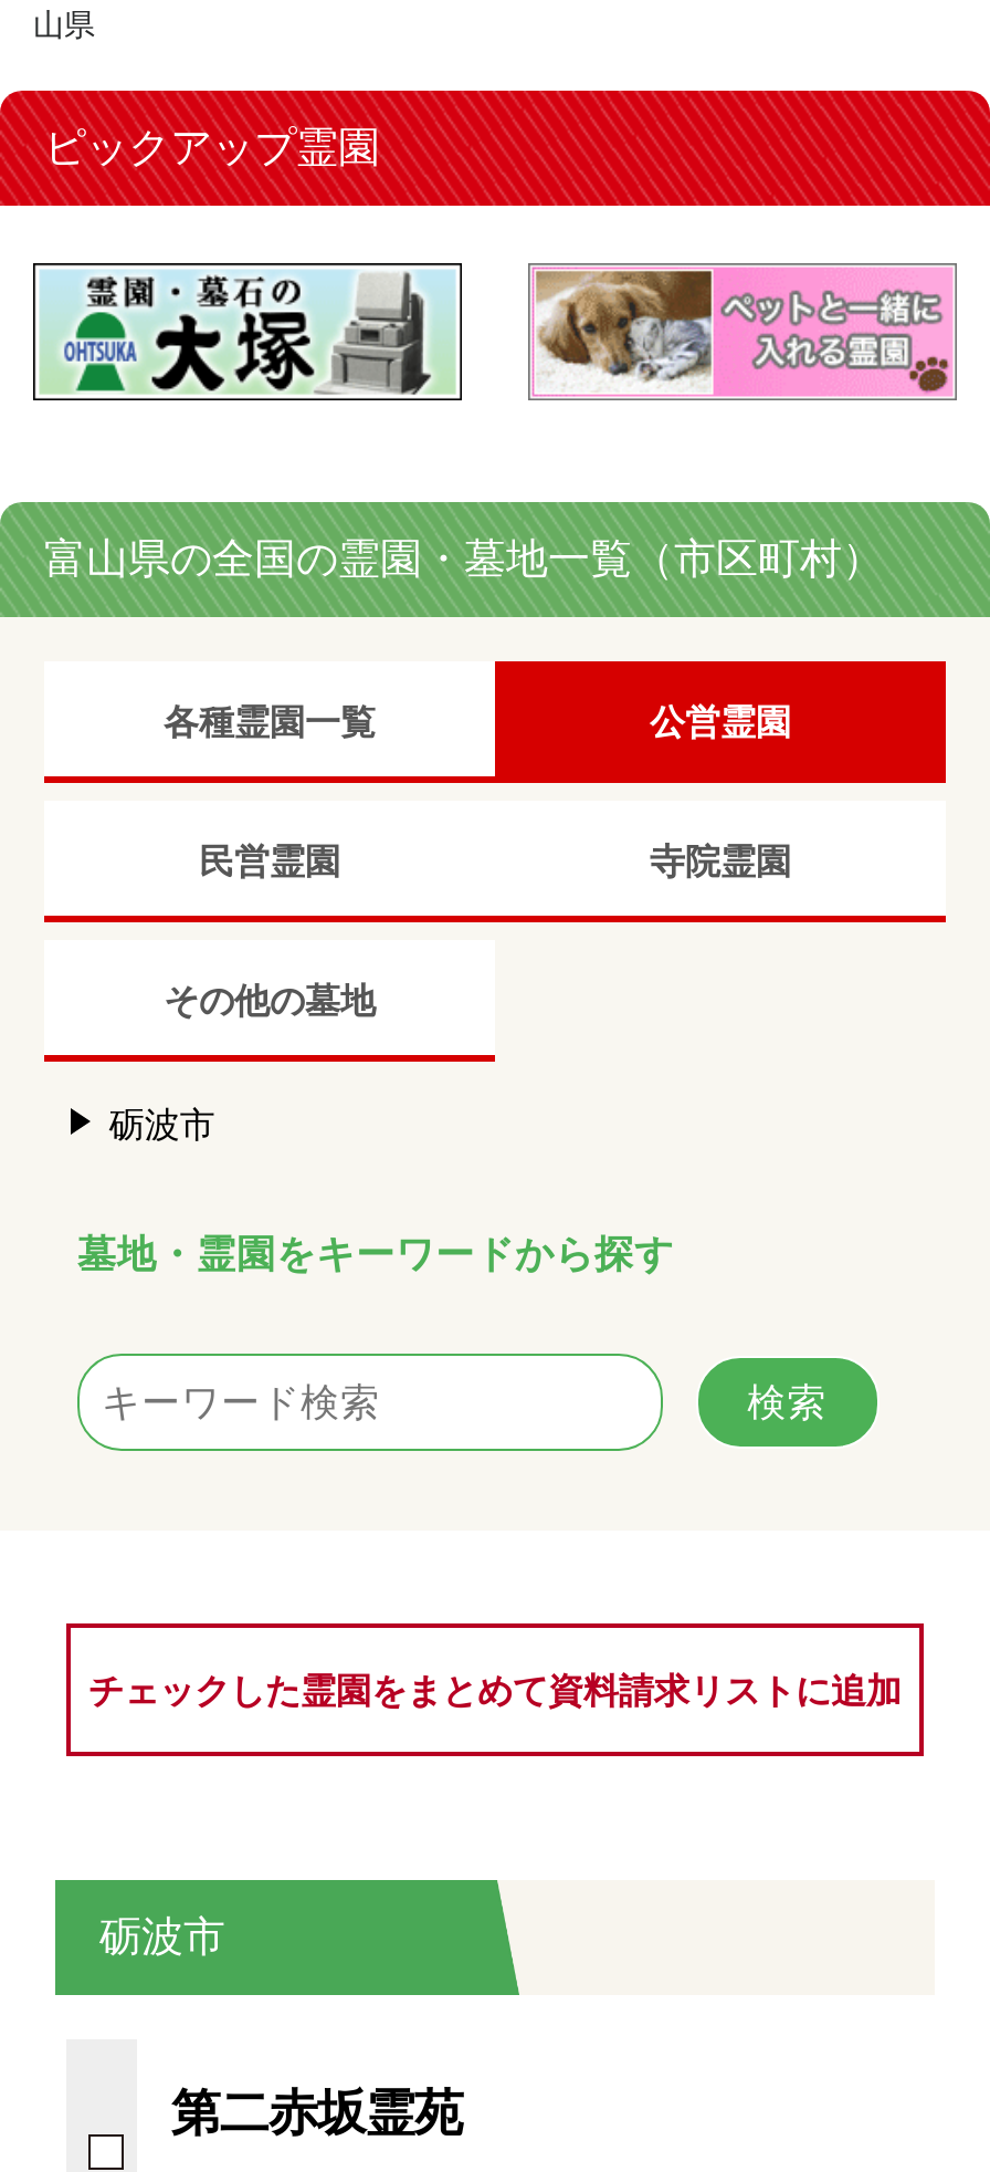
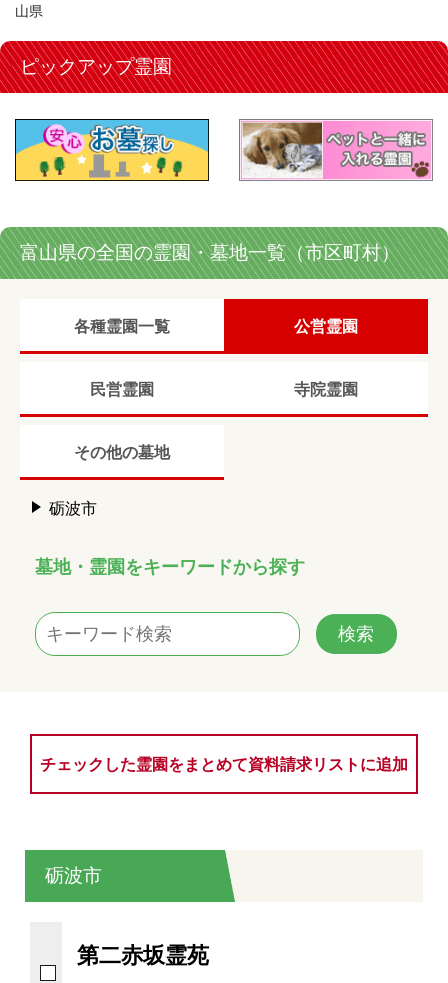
- [image]
+ [image]
